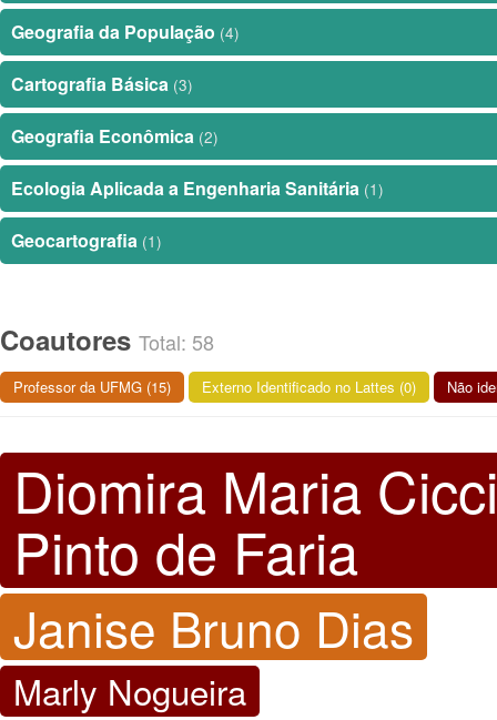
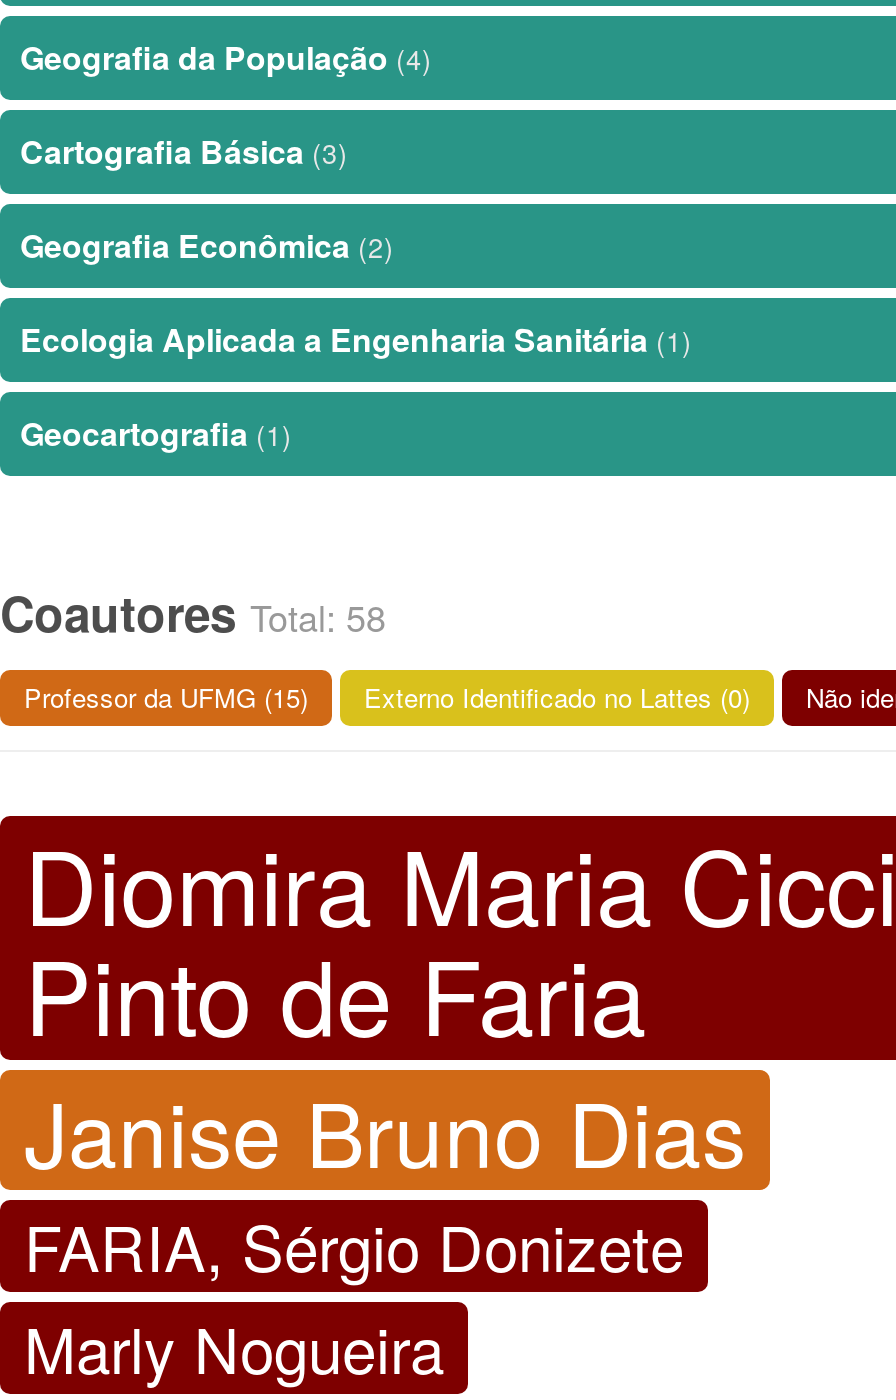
+ FARIA, Sérgio Donizete
